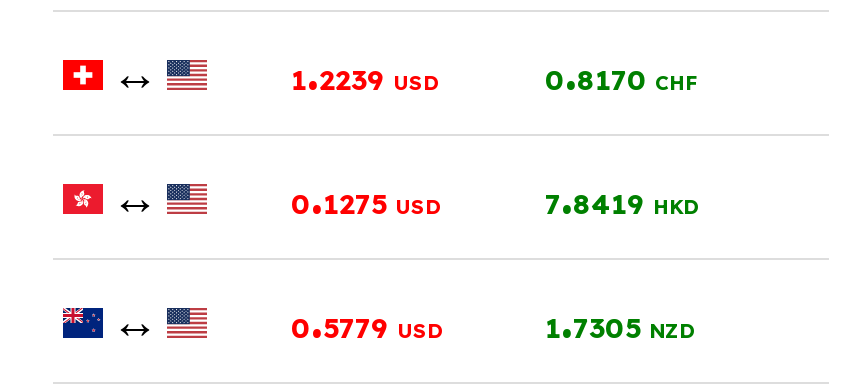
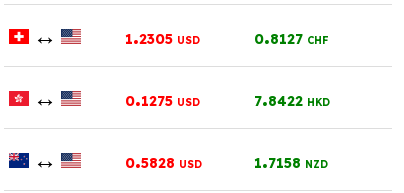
- 1.2239 USD
+ 1.2305 USD

- 0.8170 CHF
+ 0.8127 CHF

- 0.1275USD 7.8419 HKD
+ 0.1275USD 7.8422 HKD

- 0.5779 USD
+ 0.5828 USD

- 1.7305NZD
+ 1.7158NZD
